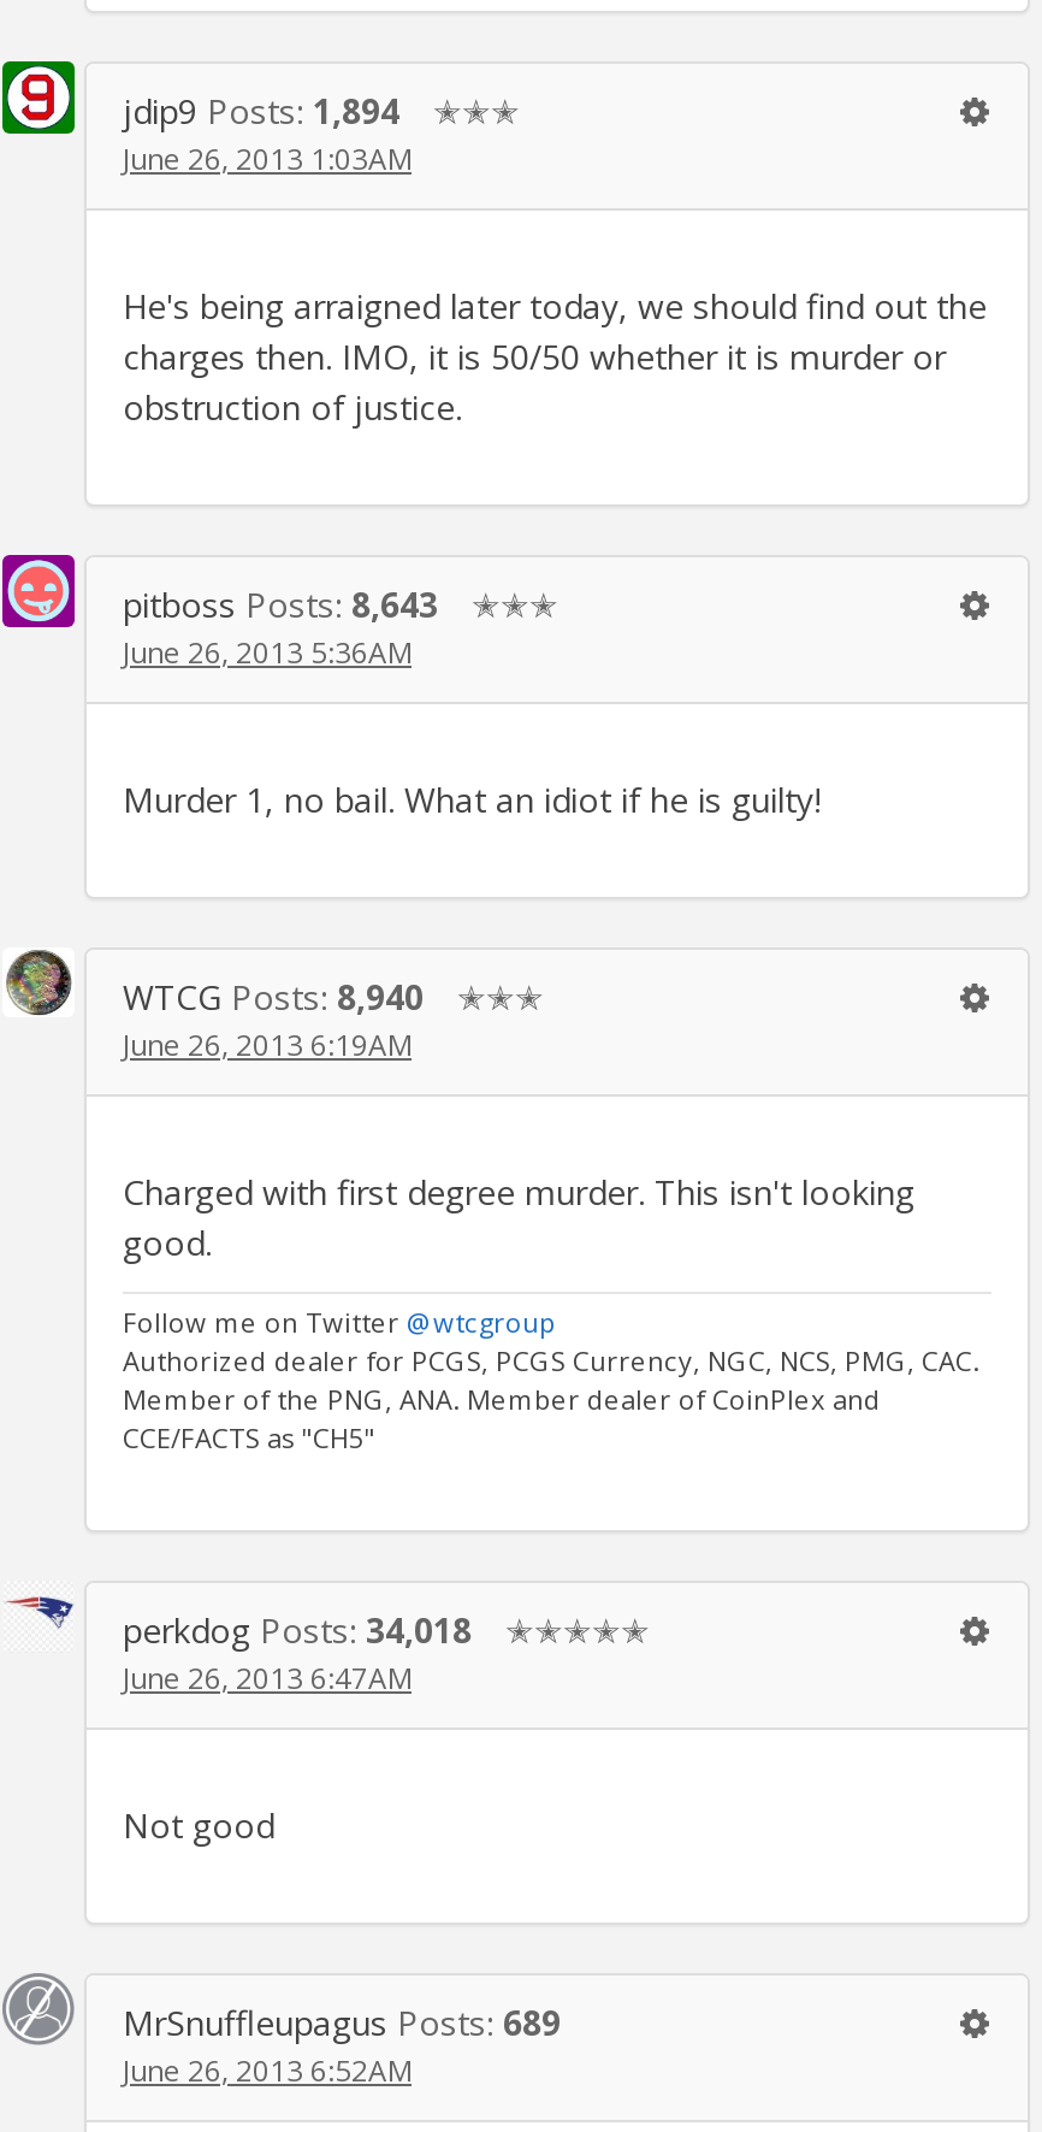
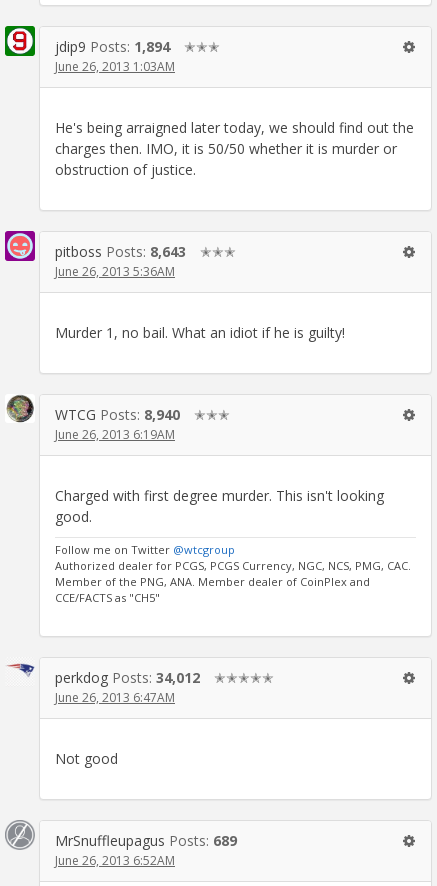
- perkdog Posts: 34,018
+ perkdog Posts: 34,012
